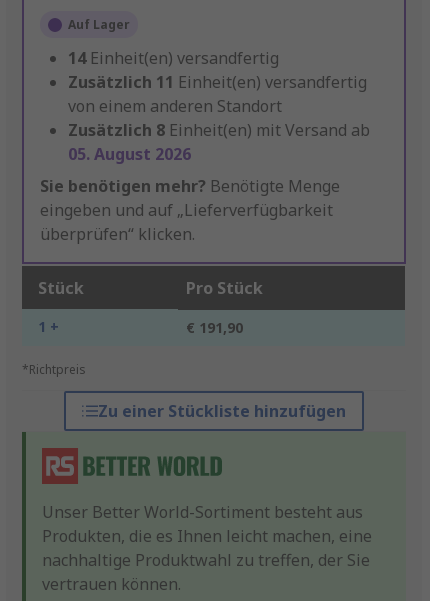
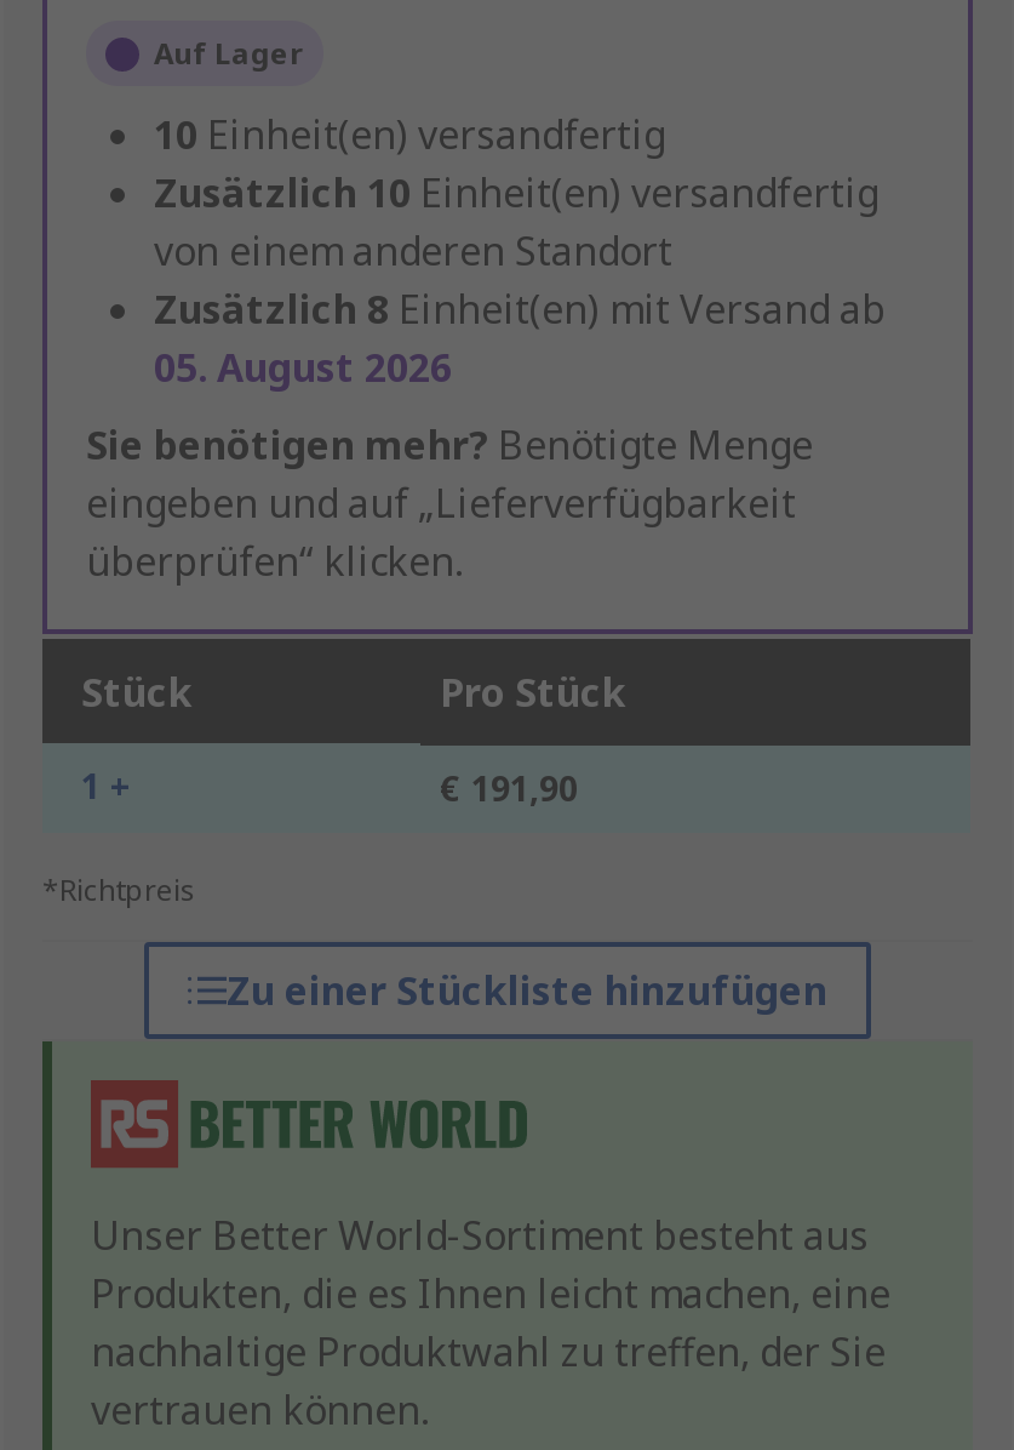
- 14 Einheit(en) versandfertig
+ 10 Einheit(en) versandfertig

- Zusätzlich 11 Einheit(en) versandfertig
+ Zusätzlich 10 Einheit(en) versandfertig
